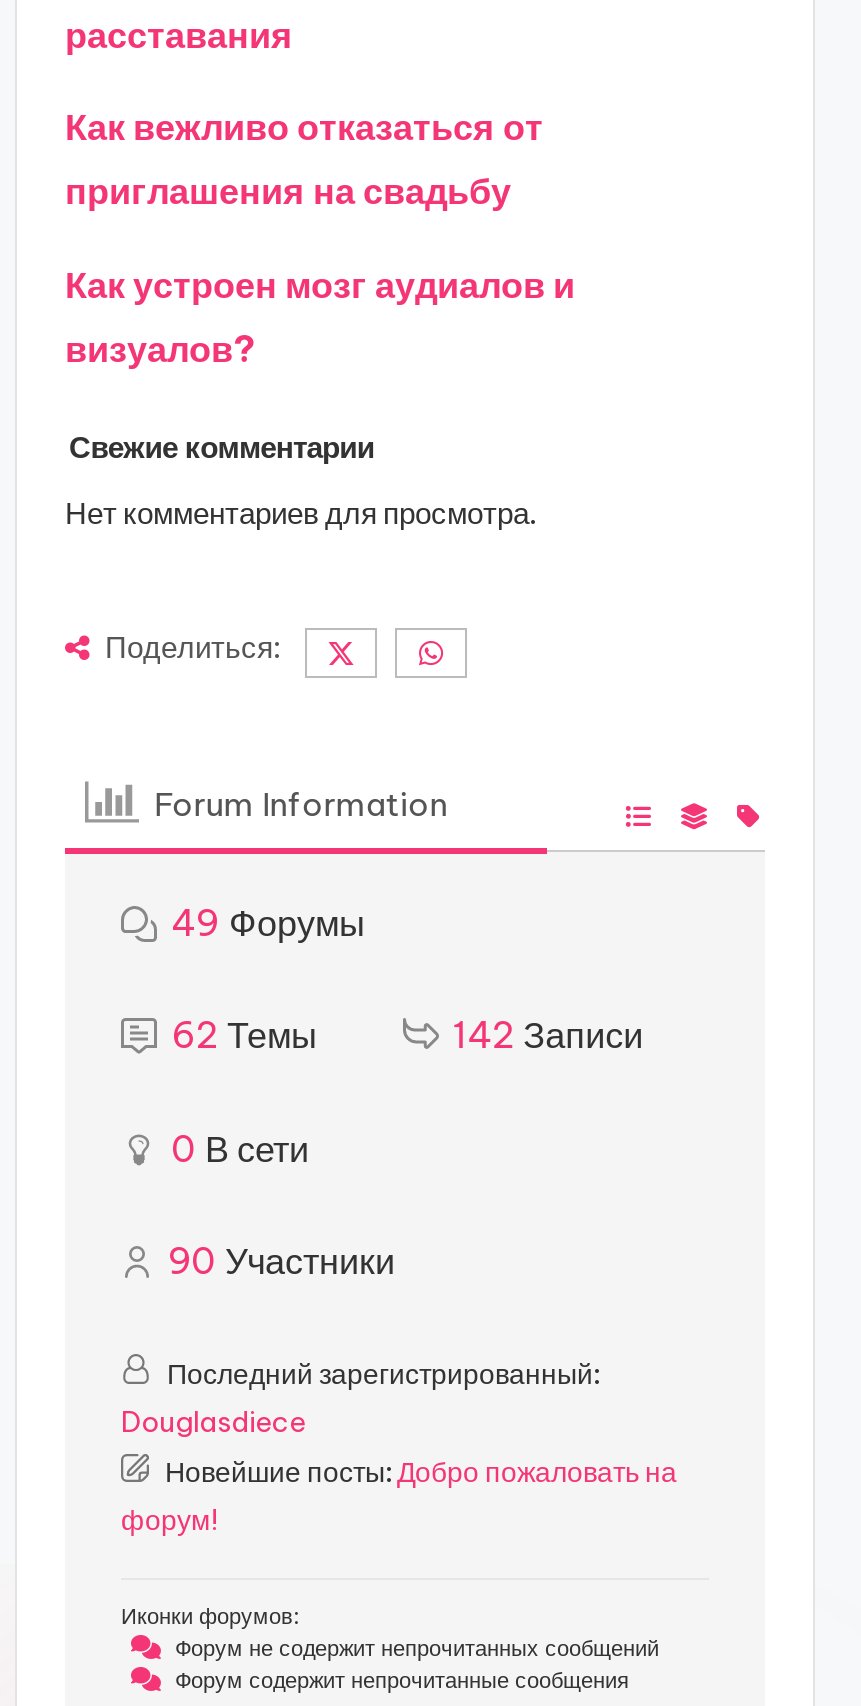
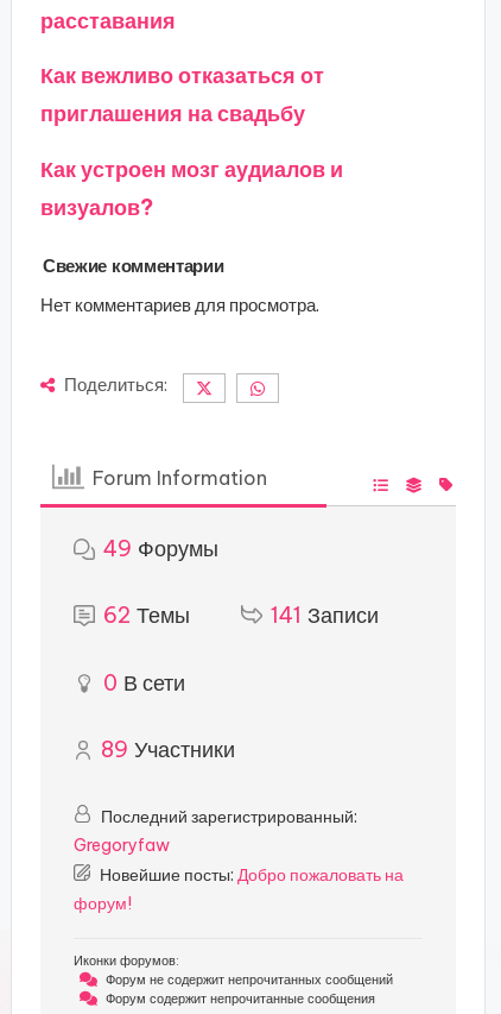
- 142 Записи
+ 141 Записи

- 90 Участники
+ 89 Участники

- Douglasdiece
+ Gregoryfaw
